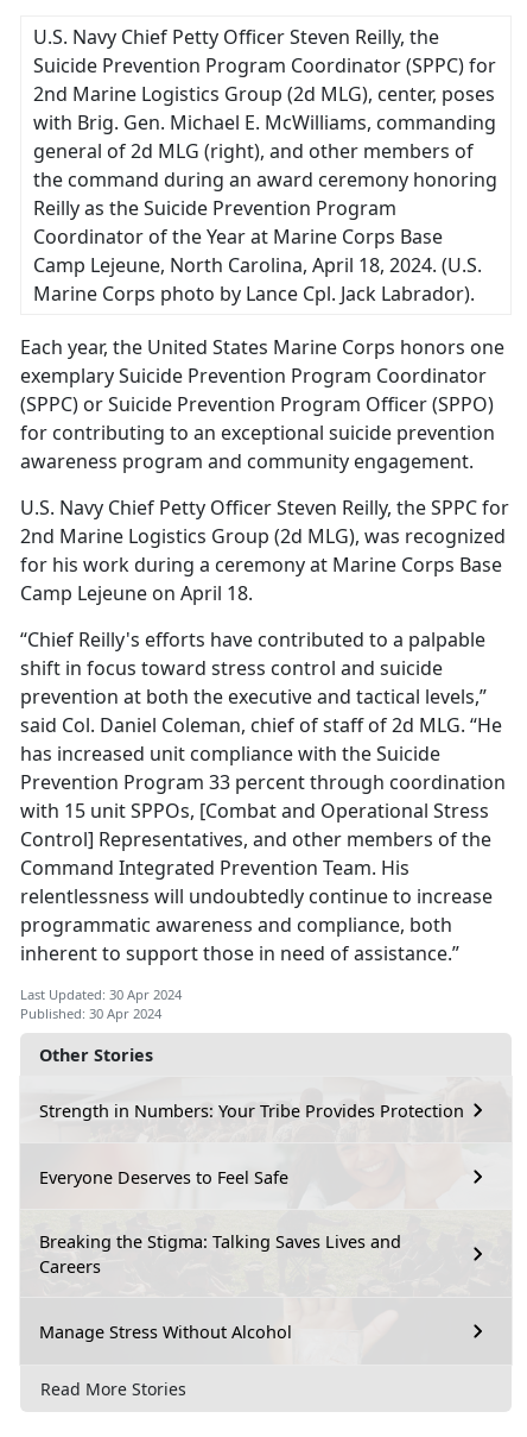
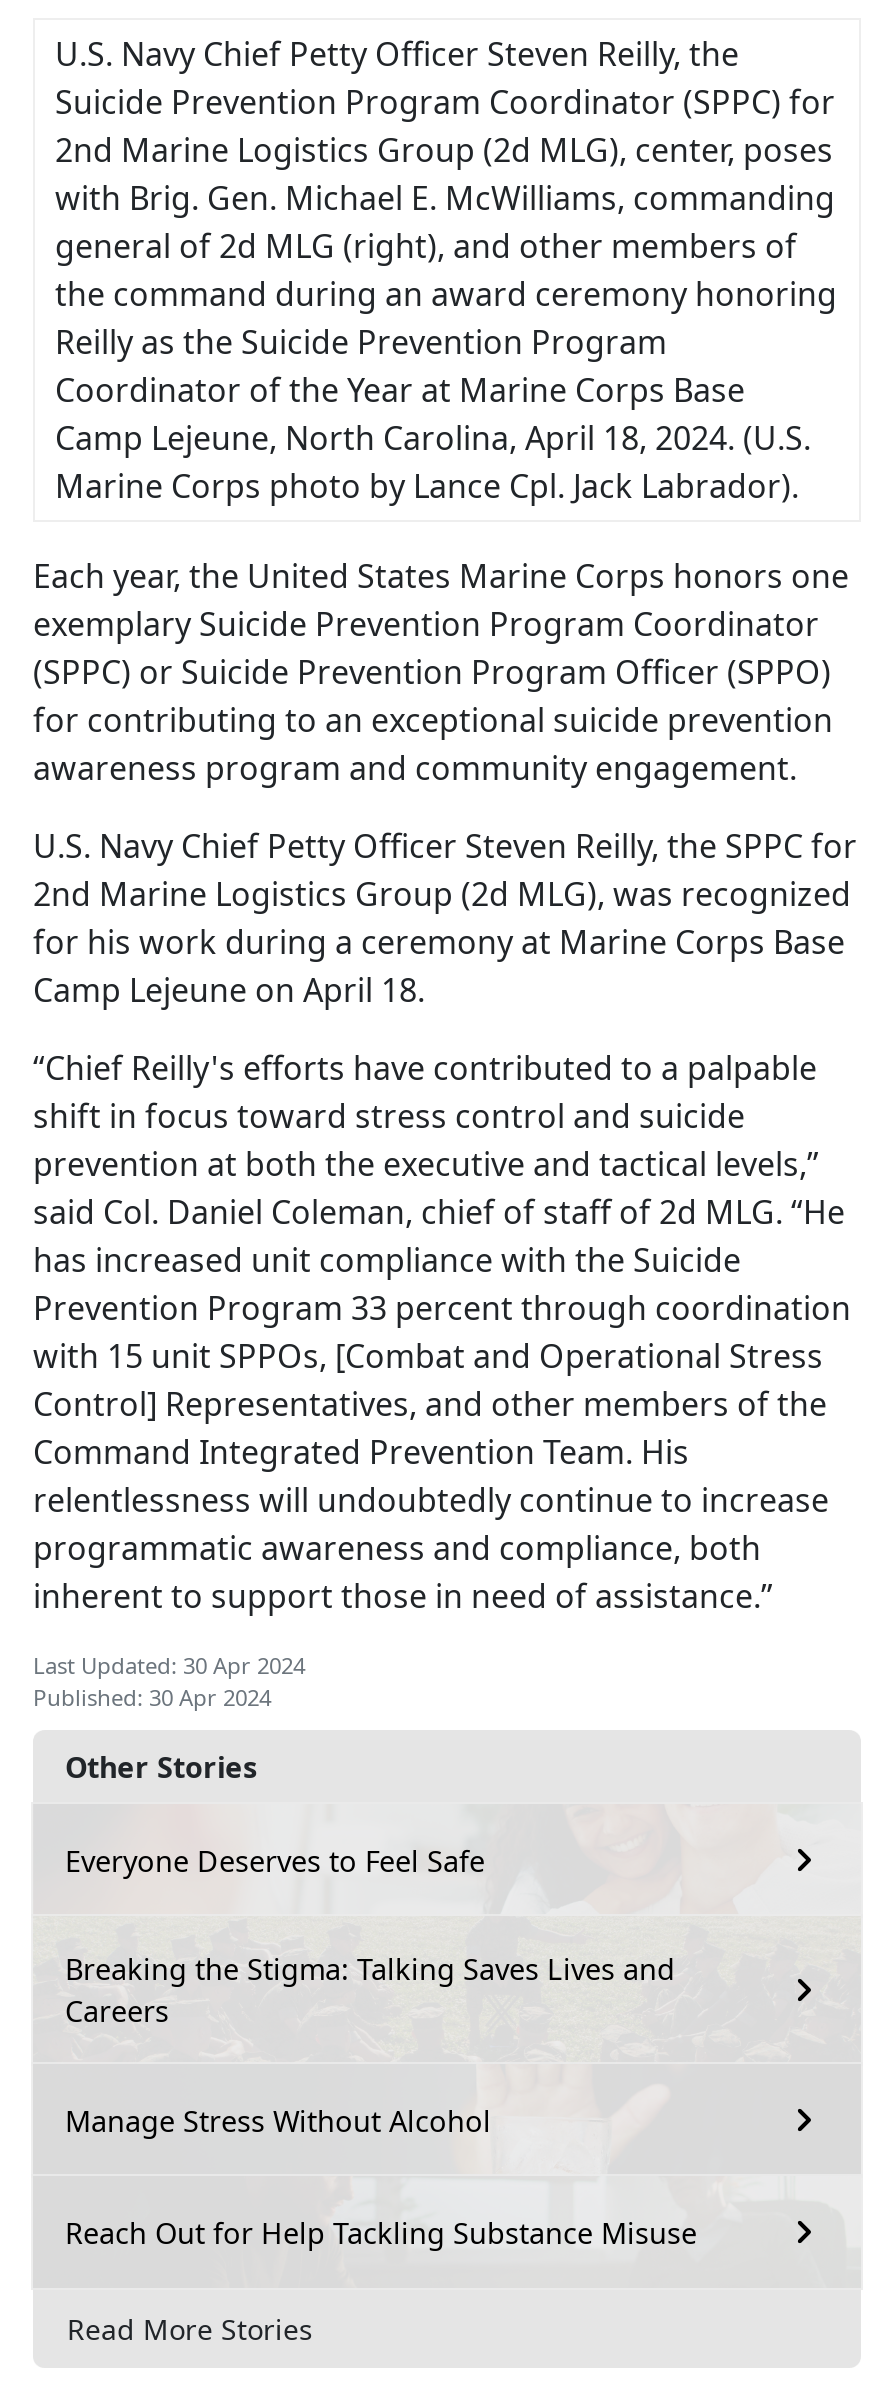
- Strength in Numbers: Your Tribe Provides Protection

moved up: Everyone Deserves to Feel Safe | Breaking the Stigma: Talking Saves Lives and | Careers | Manage Stress Without Alcohol

+ Reach Out for Help Tackling Substance Misuse
